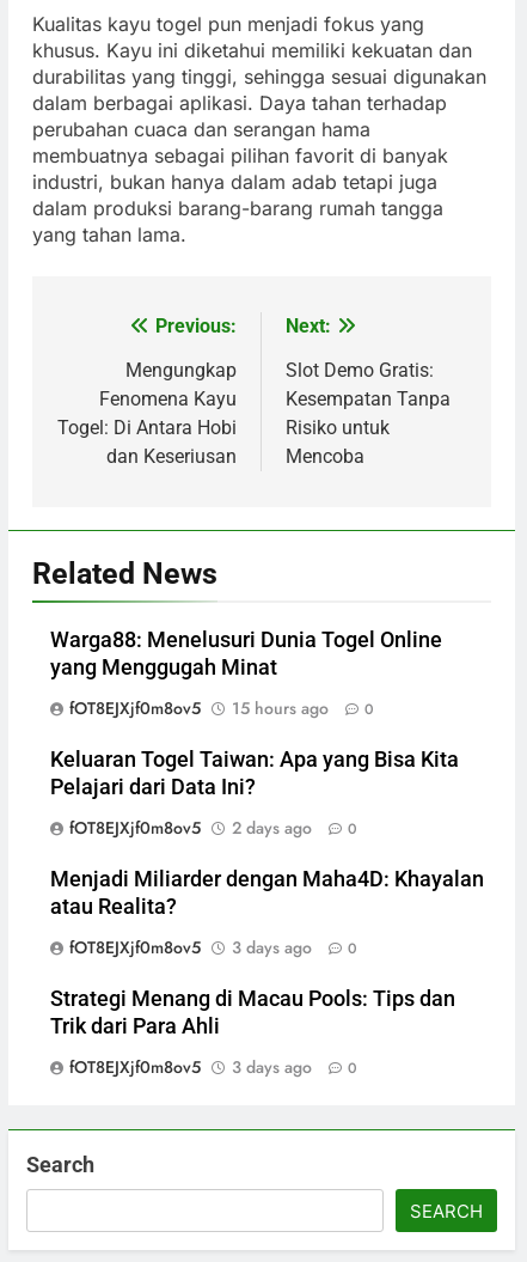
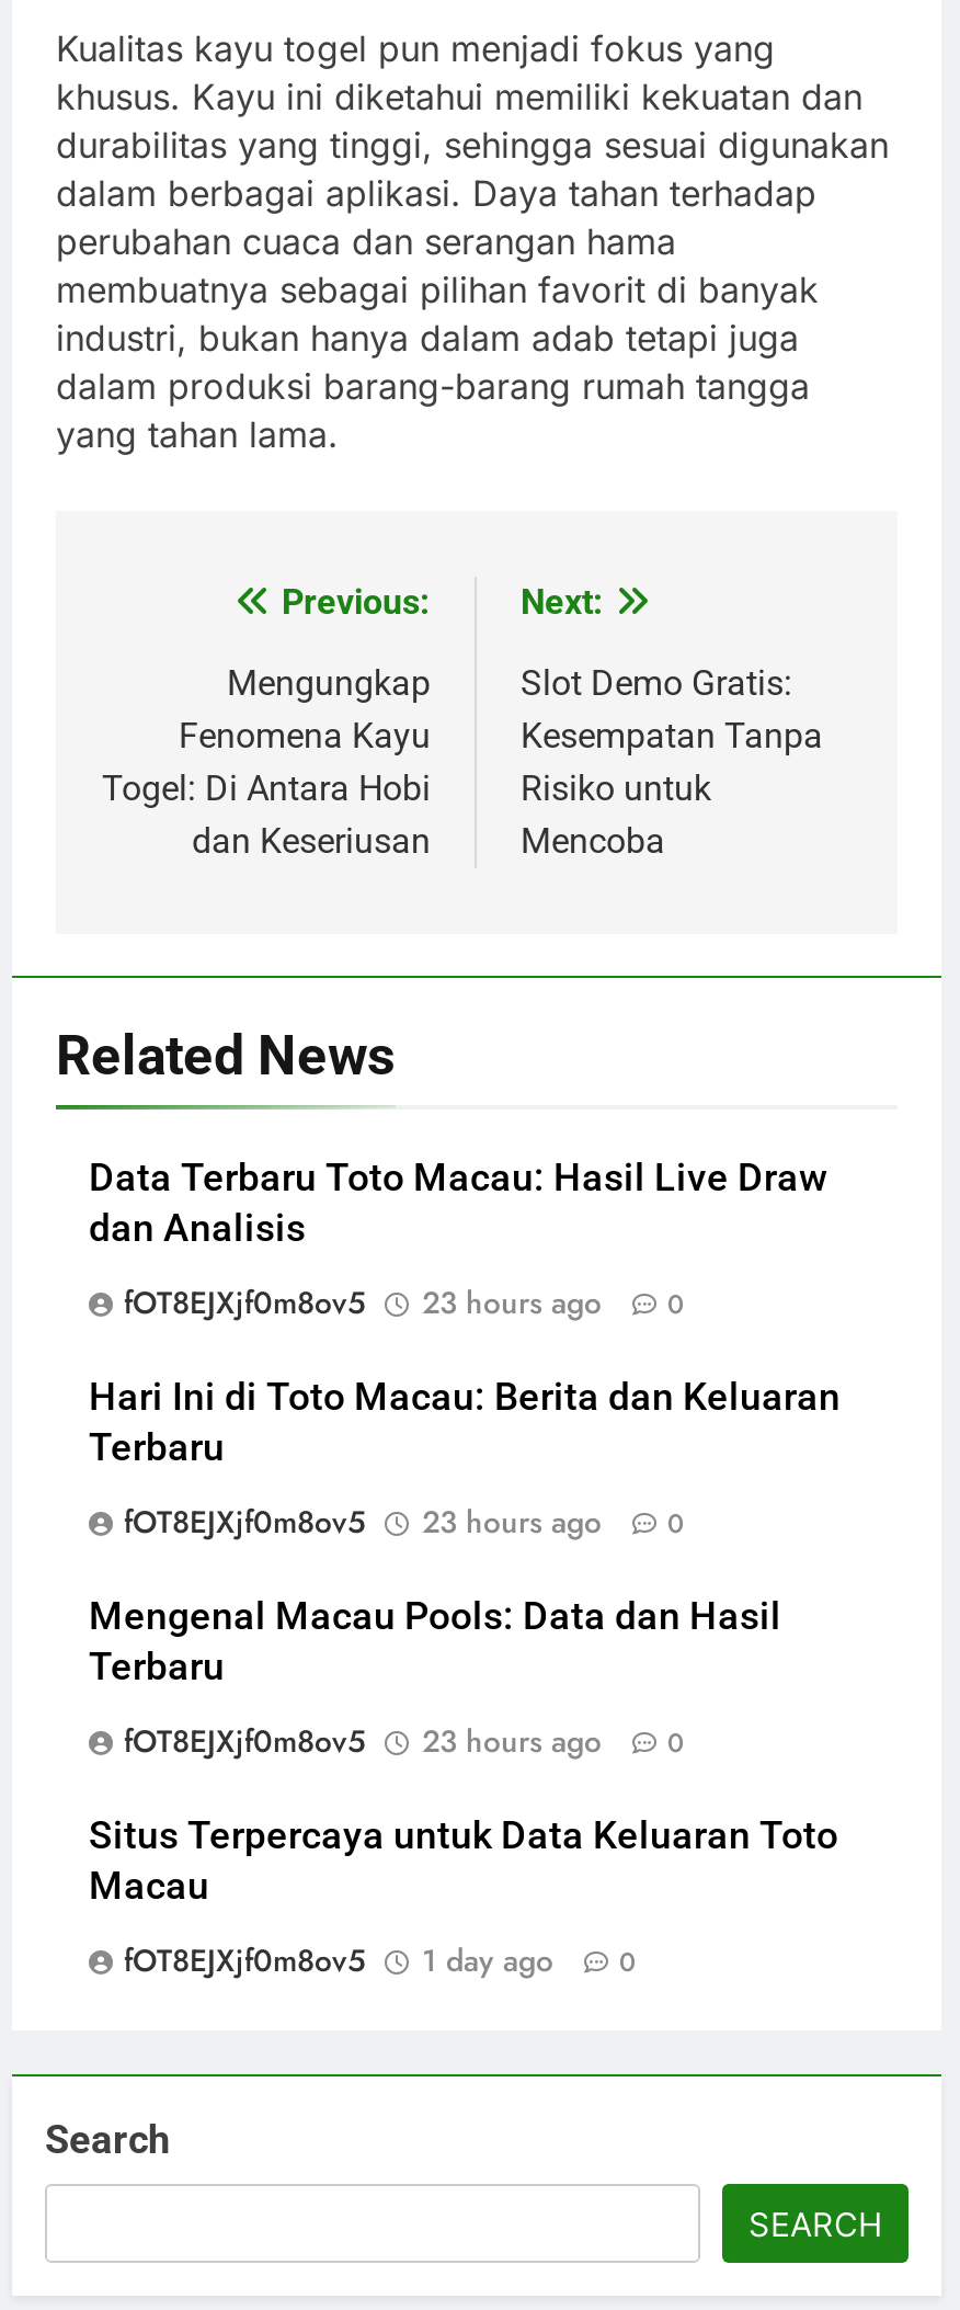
- Warga88: Menelusuri Dunia Togel Online
- yang Menggugah Minat
+ Data Terbaru Toto Macau: Hasil Live Draw
+ dan Analisis

- fOT8EJXjf0m8ov5 15 hours ago 0
+ fOT8EJXjf0m8ov5 23 hours ago 0

- Keluaran Togel Taiwan: Apa yang Bisa Kita
- Pelajari dari Data Ini?
+ Hari Ini di Toto Macau: Berita dan Keluaran
+ Terbaru

- fOT8EJXjf0m8ov5 2 days ago 0
+ fOT8EJXjf0m8ov5 23 hours ago 0

- Menjadi Miliarder dengan Maha4D: Khayalan
- atau Realita?
+ Mengenal Macau Pools: Data dan Hasil
+ Terbaru

- fOT8EJXjf0m8ov5 3 days ago 0
+ fOT8EJXjf0m8ov5 23 hours ago 0

- Strategi Menang di Macau Pools: Tips dan
- Trik dari Para Ahli
+ Situs Terpercaya untuk Data Keluaran Toto
+ Macau

- fOT8EJXjf0m8ov5 3 days ago 0
+ fOT8EJXjf0m8ov5 1 day ago 0
